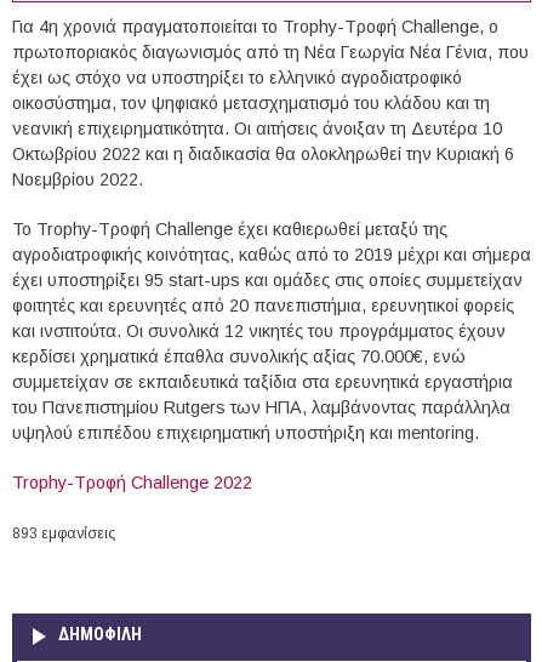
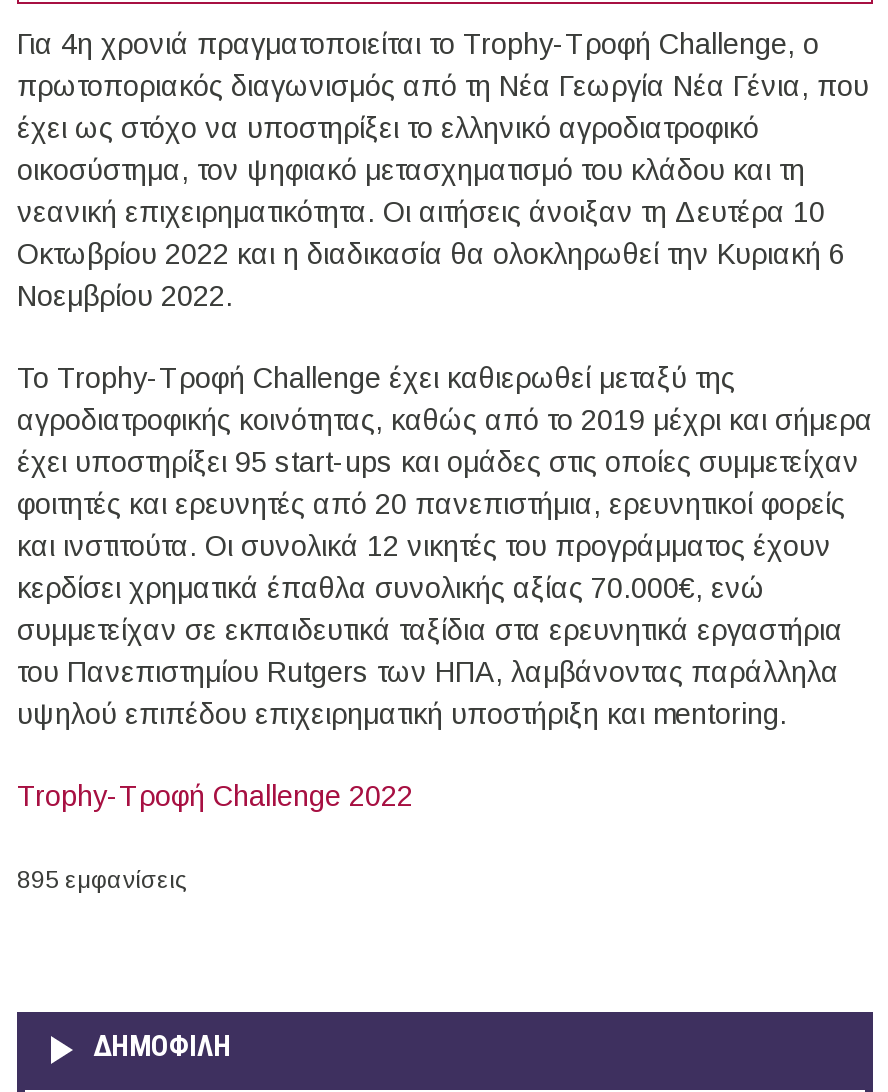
- 893 εμφανίσεις
+ 895 εμφανίσεις
